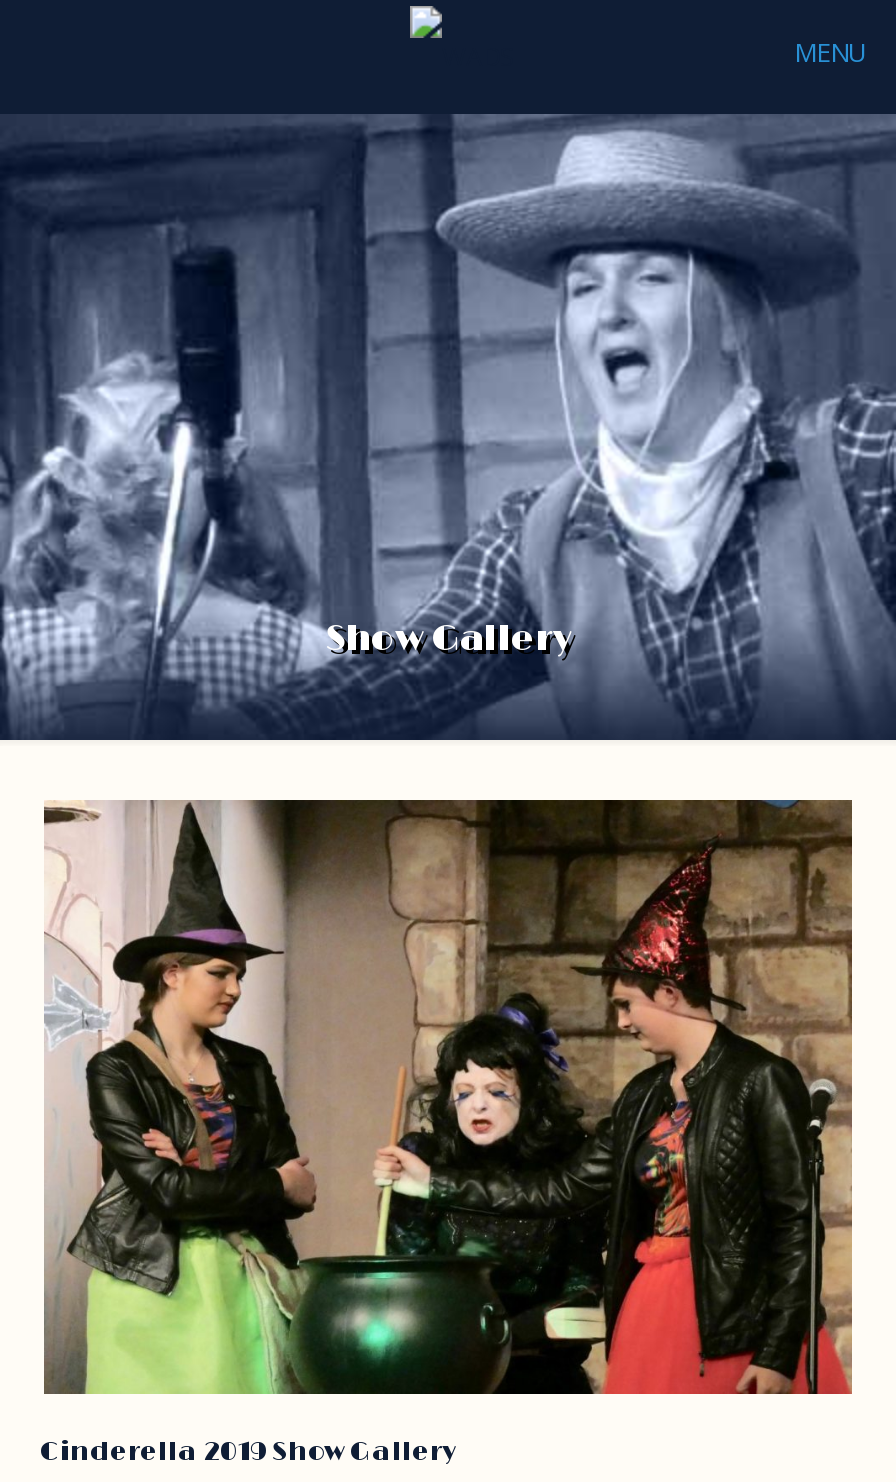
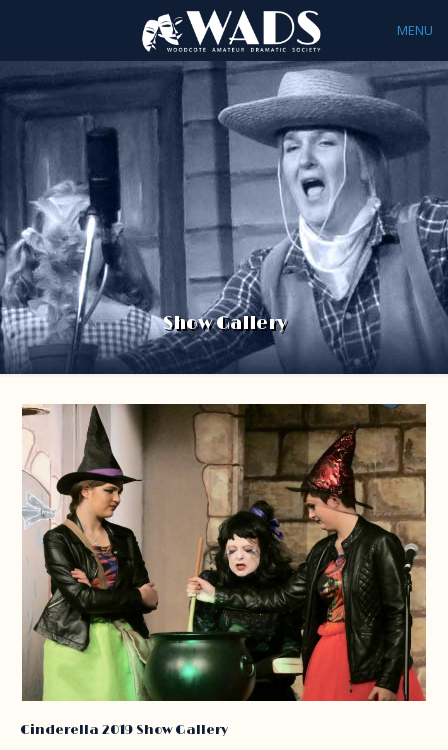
+ [image]
